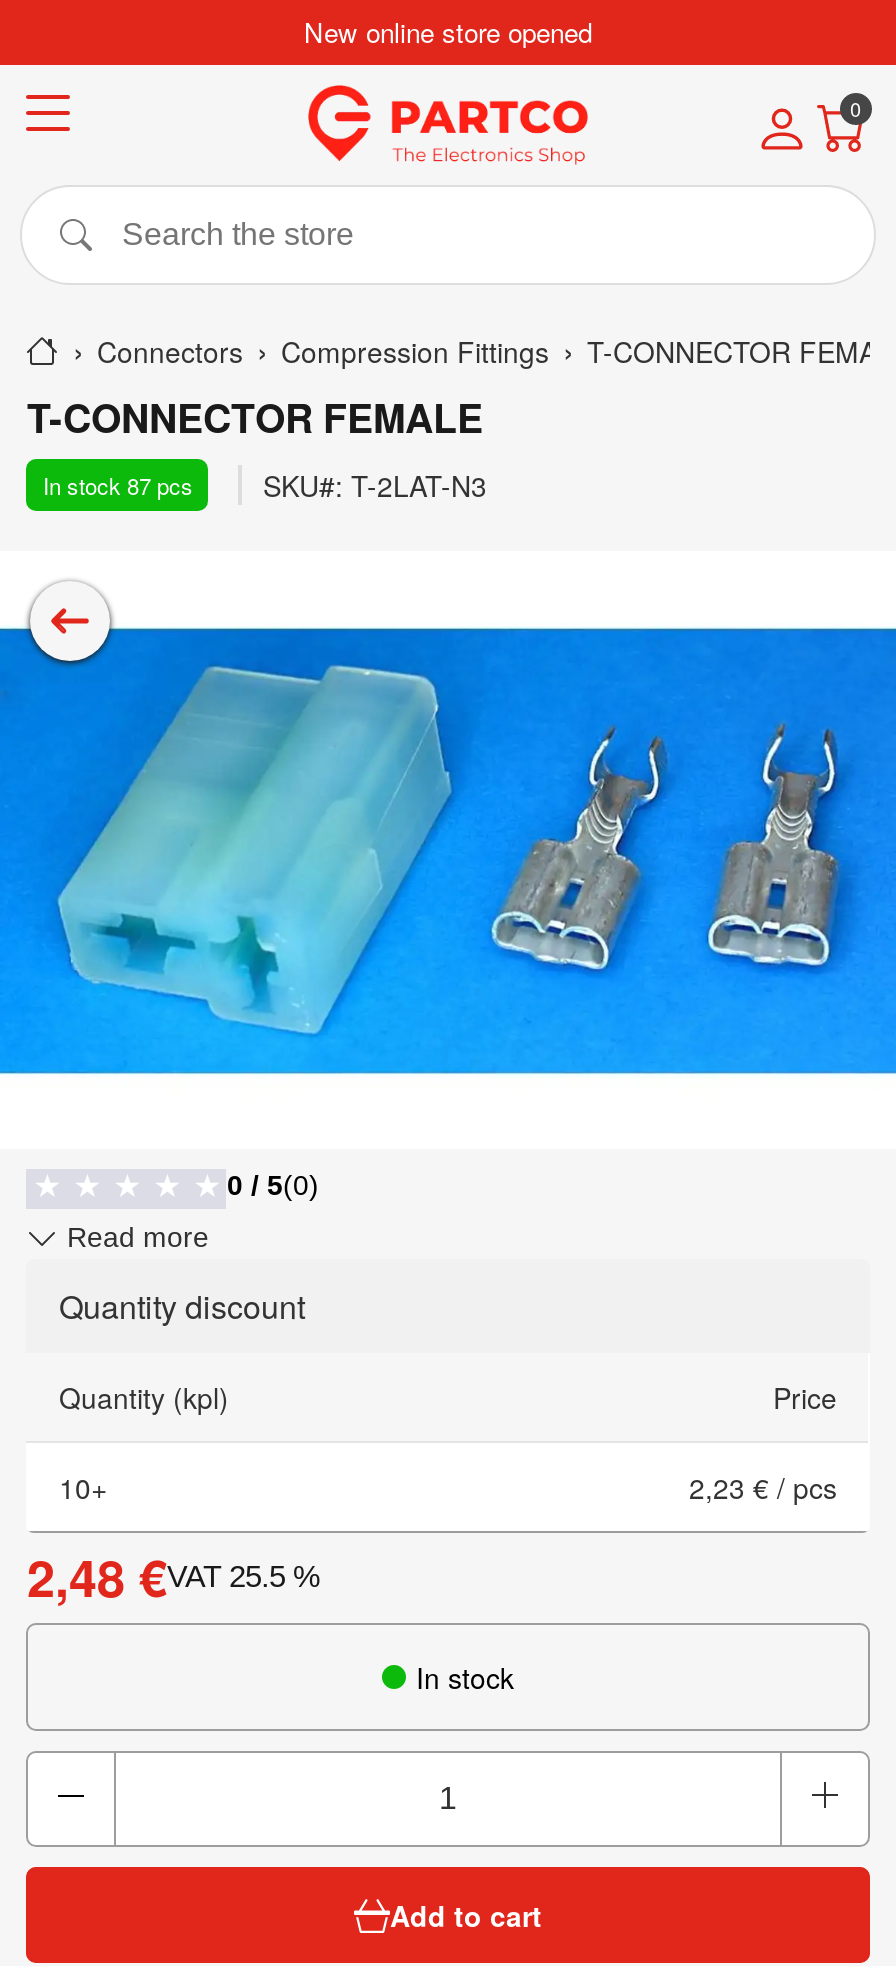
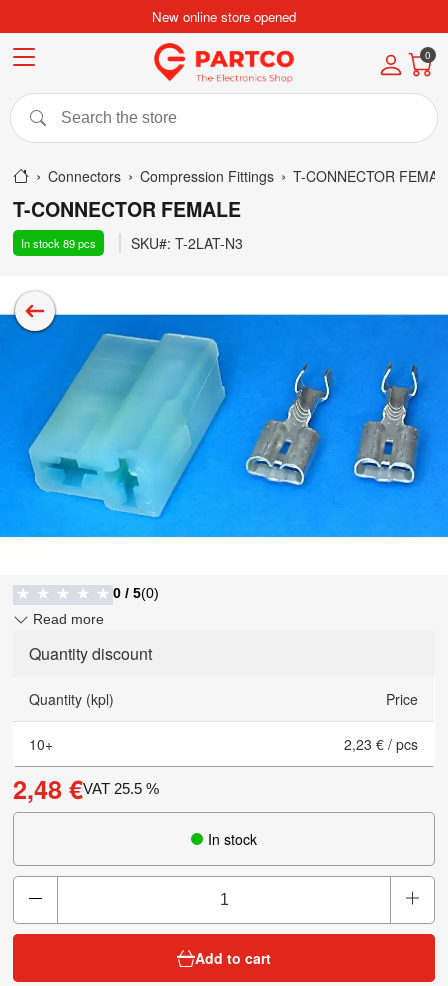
- In stock 87 pcs
+ In stock 89 pcs
